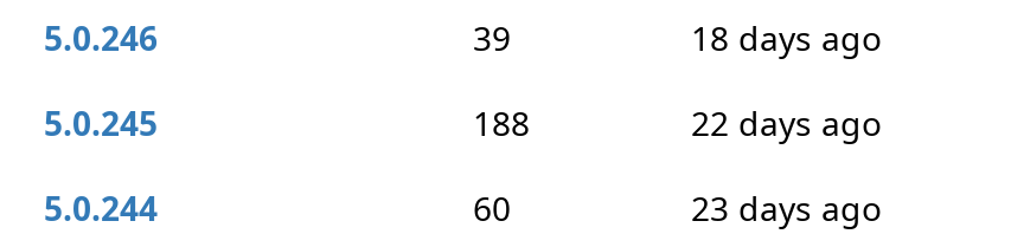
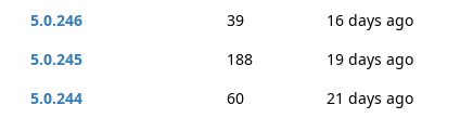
- 18 days ago
+ 16 days ago

- 22 days ago
+ 19 days ago

- 23 days ago
+ 21 days ago
